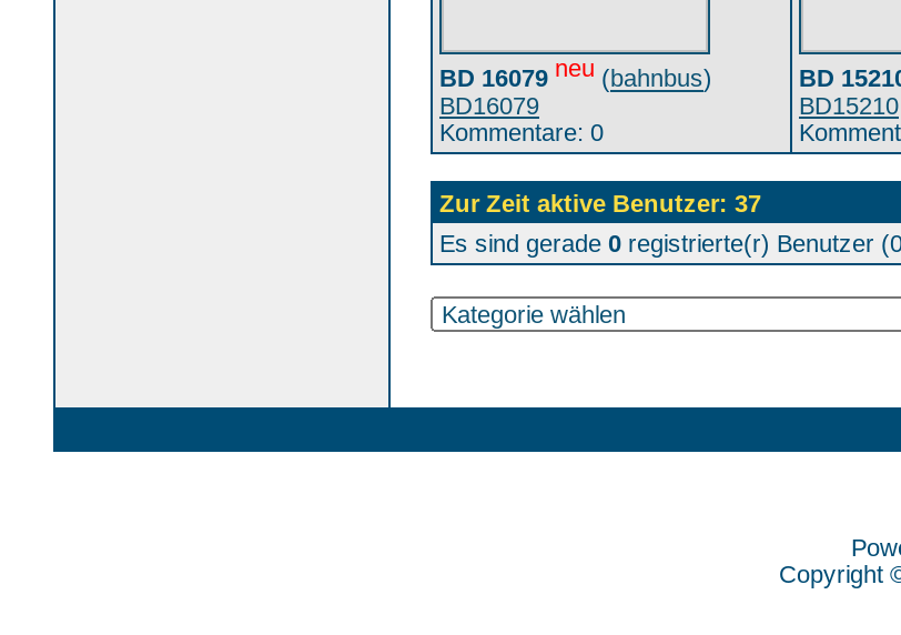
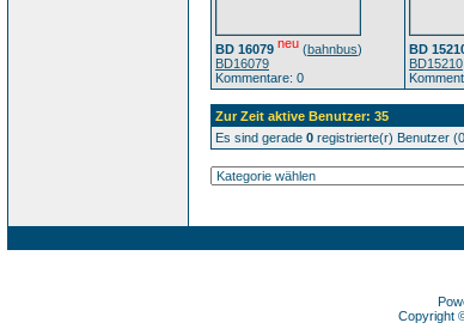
- Zur Zeit aktive Benutzer: 37
+ Zur Zeit aktive Benutzer: 35
